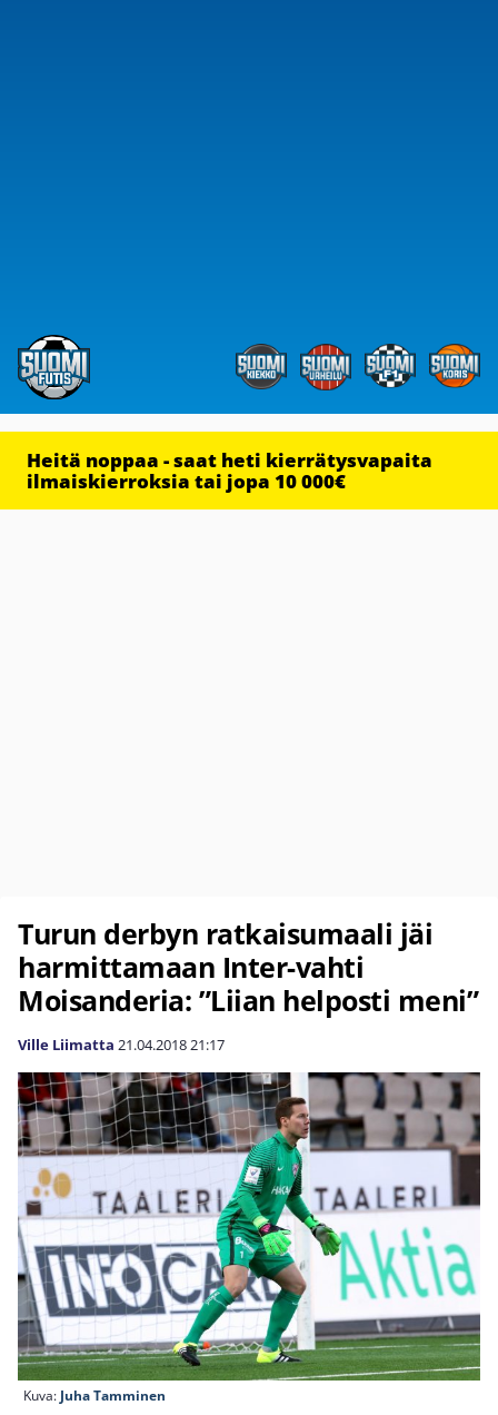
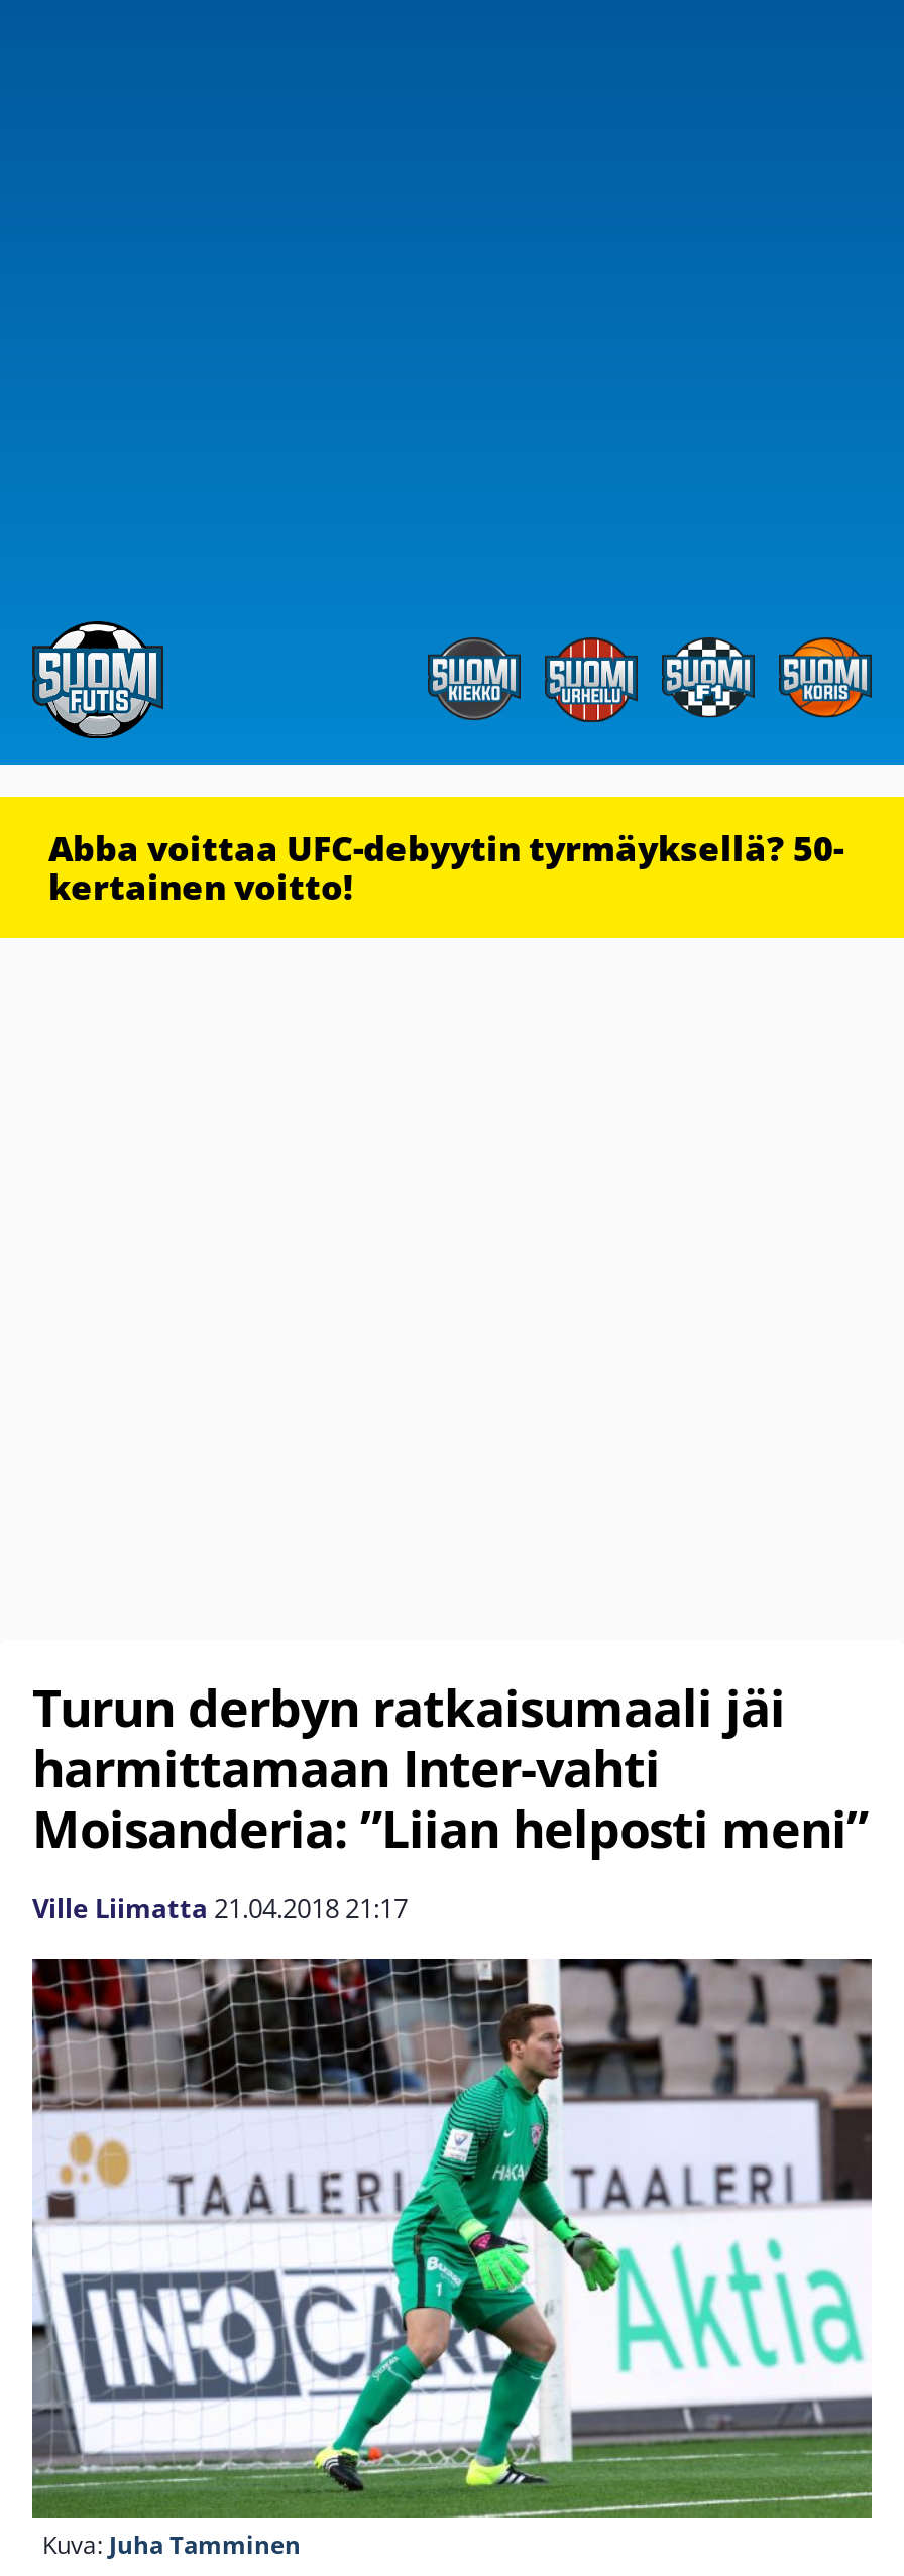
- Heitä noppaa - saat heti kierrätysvapaita
- ilmaiskierroksia tai jopa 10 000€
+ Abba voittaa UFC-debyytin tyrmäyksellä? 50-
+ kertainen voitto!
